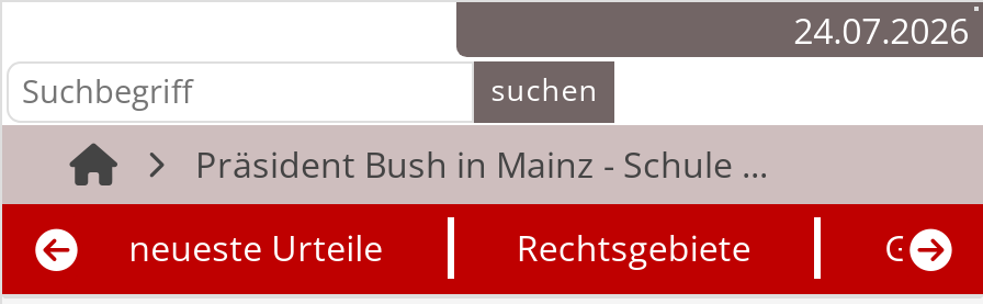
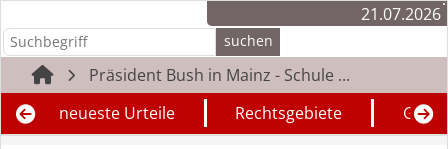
- 24.07.2026
+ 21.07.2026
